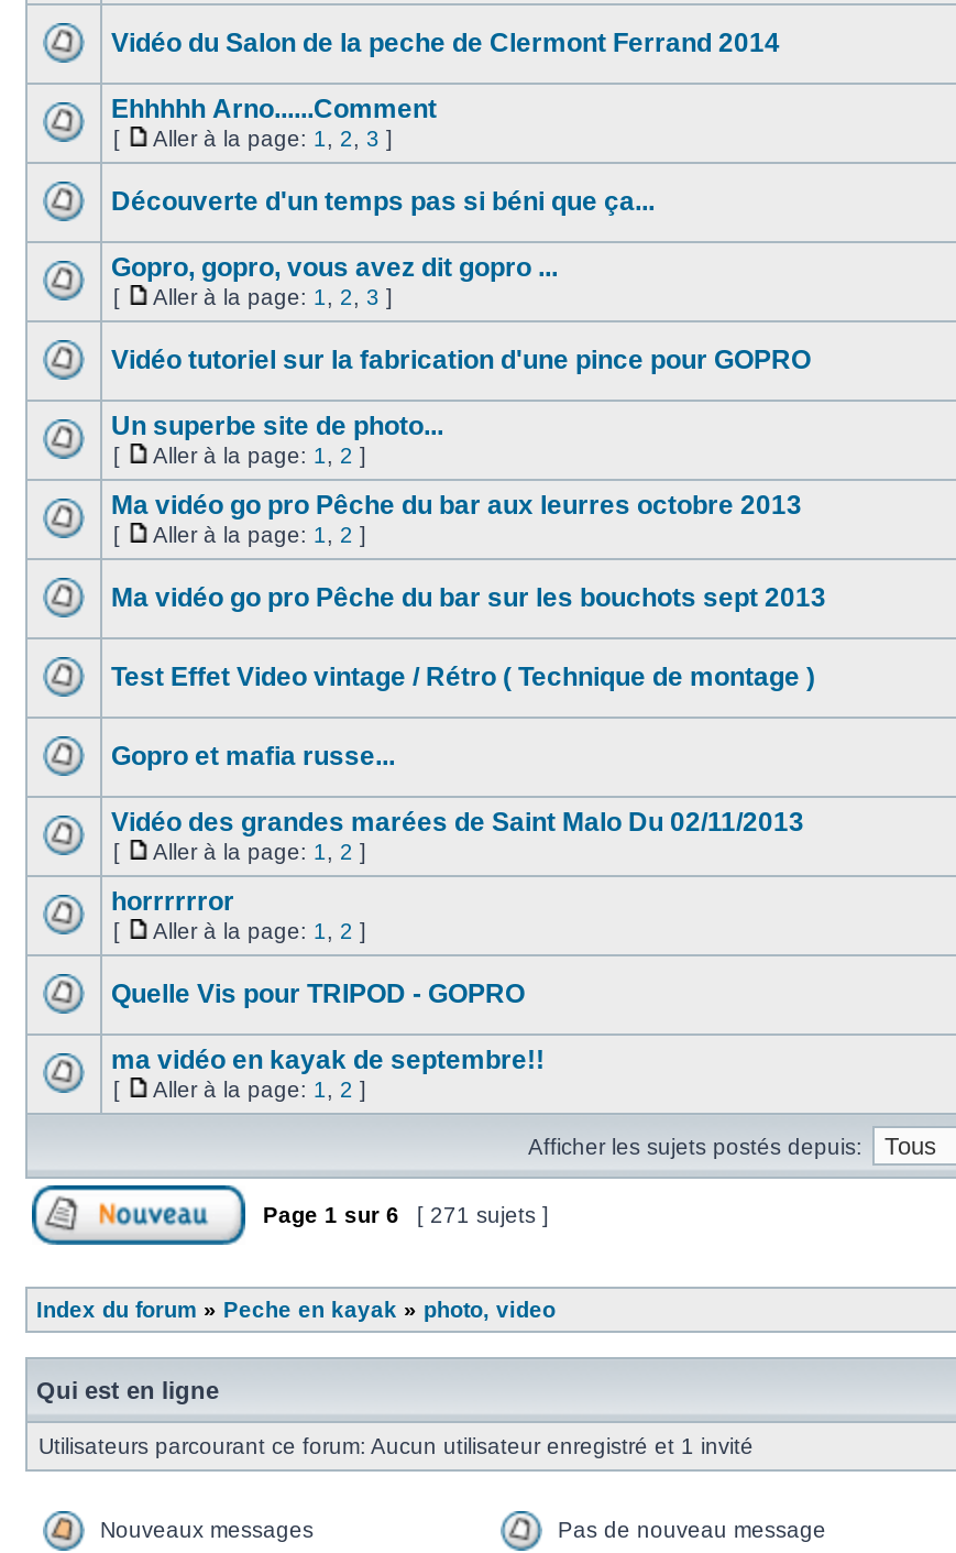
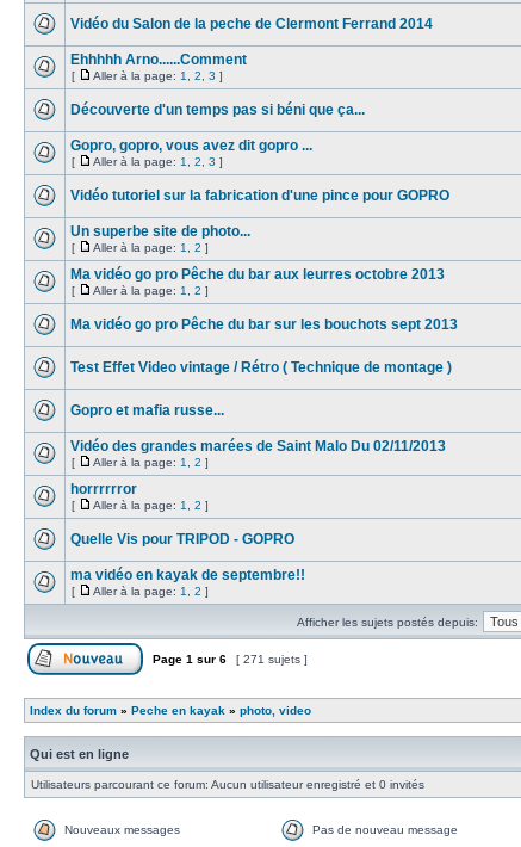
- Utilisateurs parcourant ce forum: Aucun utilisateur enregistré et 1 invité
+ Utilisateurs parcourant ce forum: Aucun utilisateur enregistré et 0 invités
